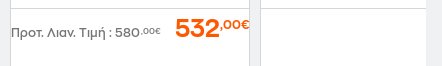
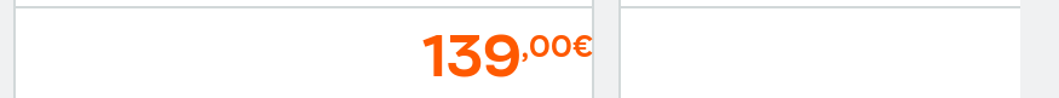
- Προτ. Λιαν. Τιμή: 580,00€
- 532,00€
+ 139,00€
